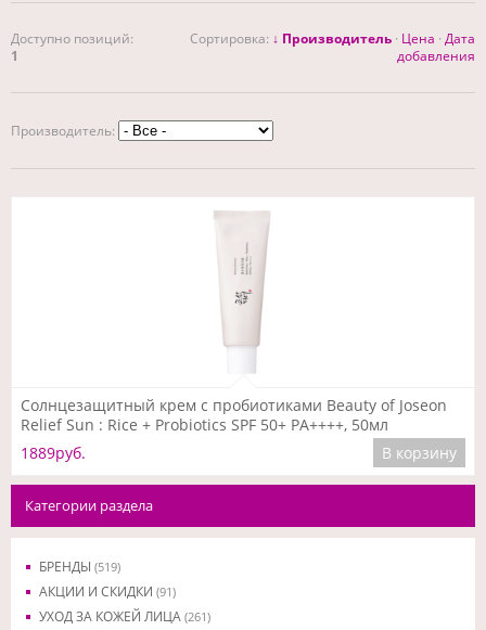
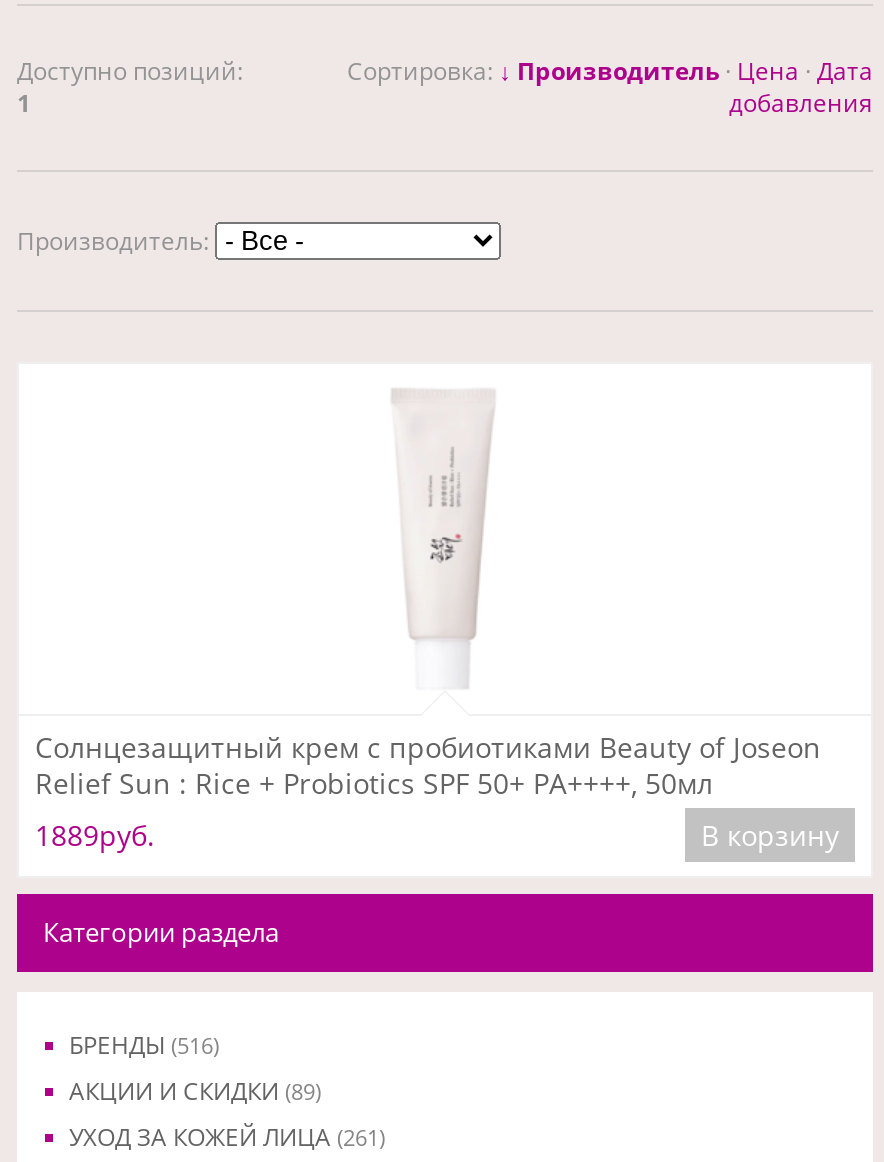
- БРЕНДЫ (519)
+ БРЕНДЫ (516)

- АКЦИИ И СКИДКИ (91)
+ АКЦИИ И СКИДКИ (89)
